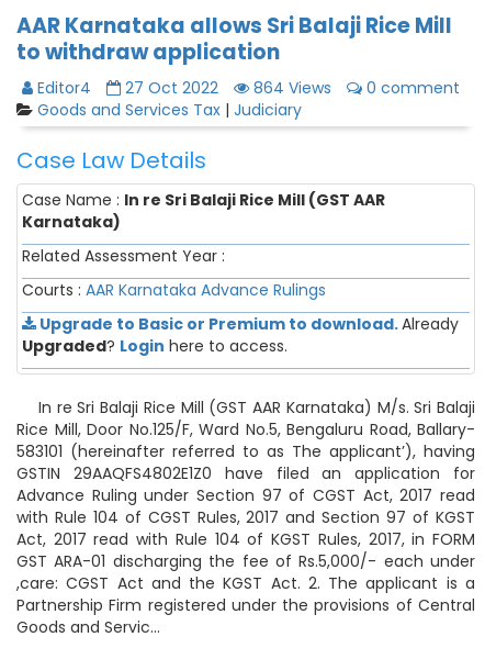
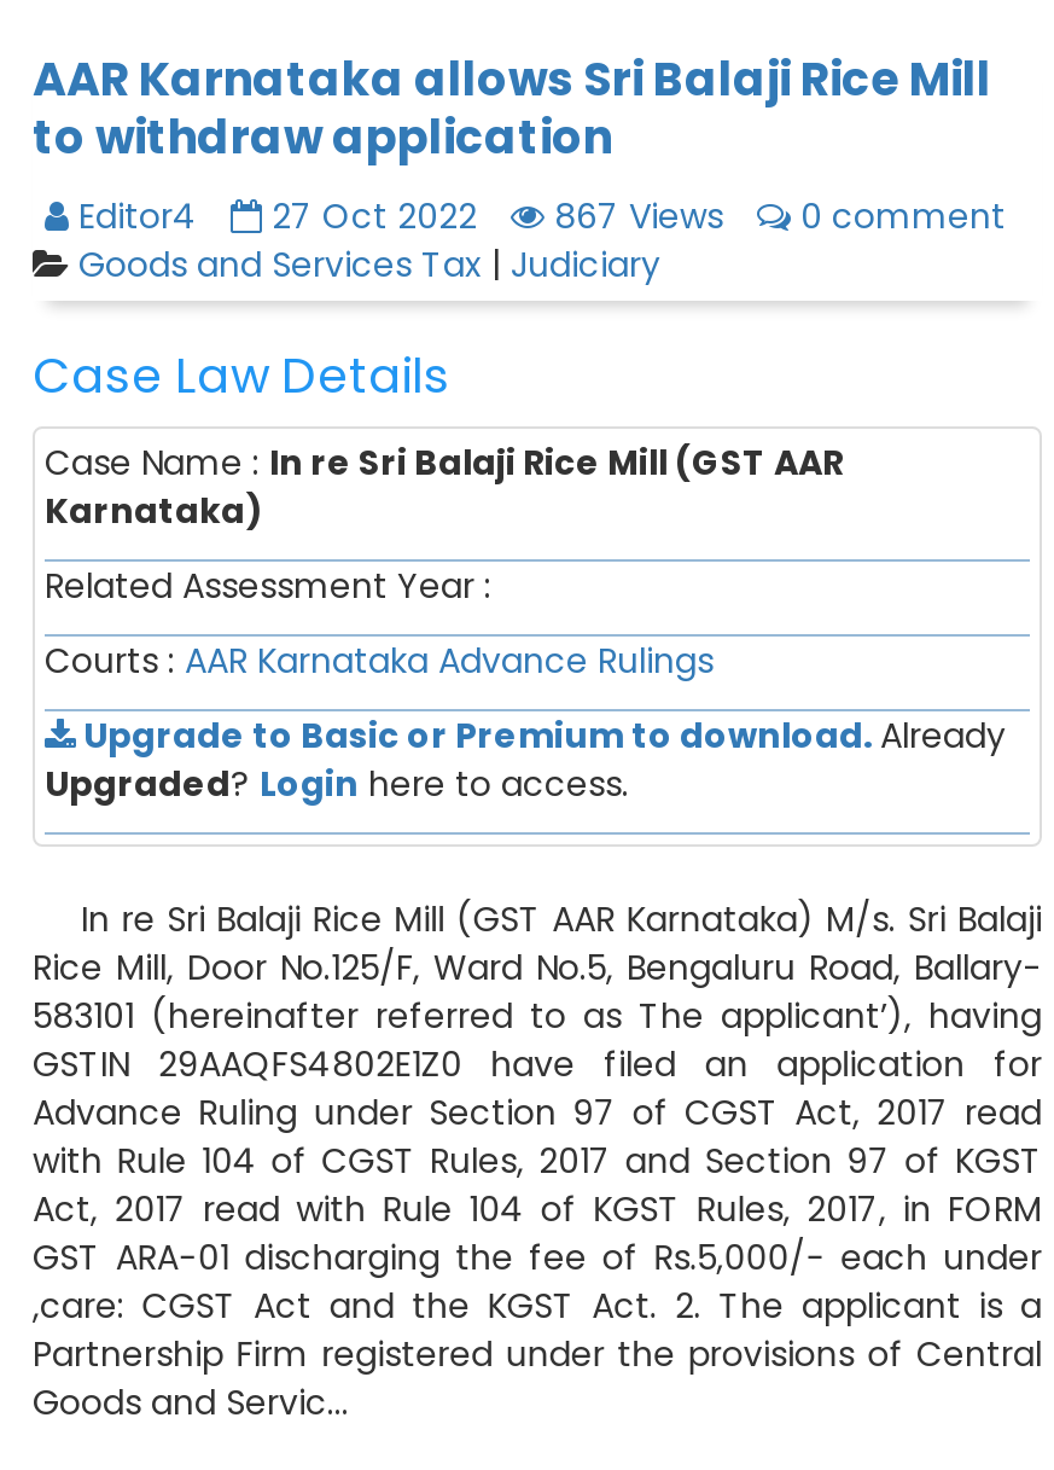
- Editor4 27 Oct 2022 864 Views 0 comment
+ Editor4 27 Oct 2022 867 Views 0 comment
